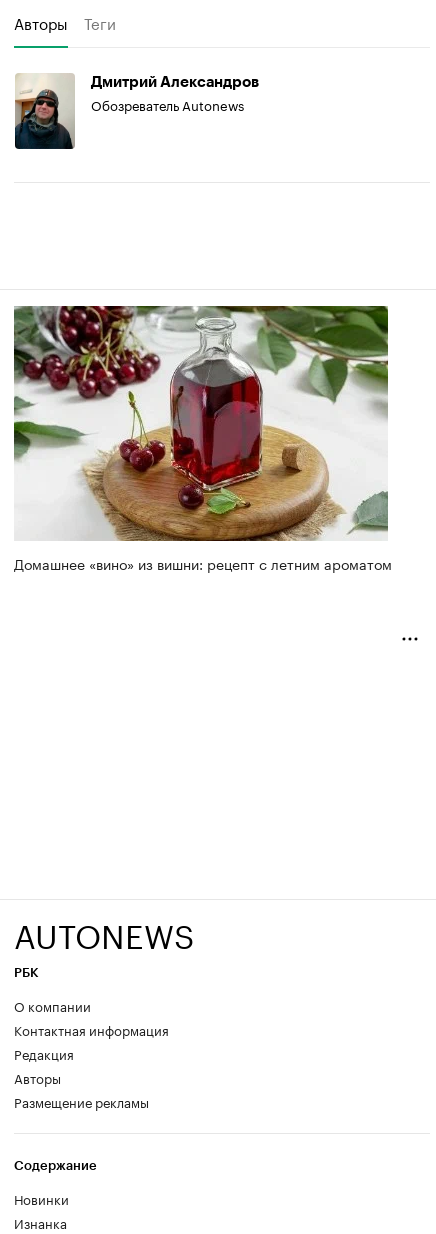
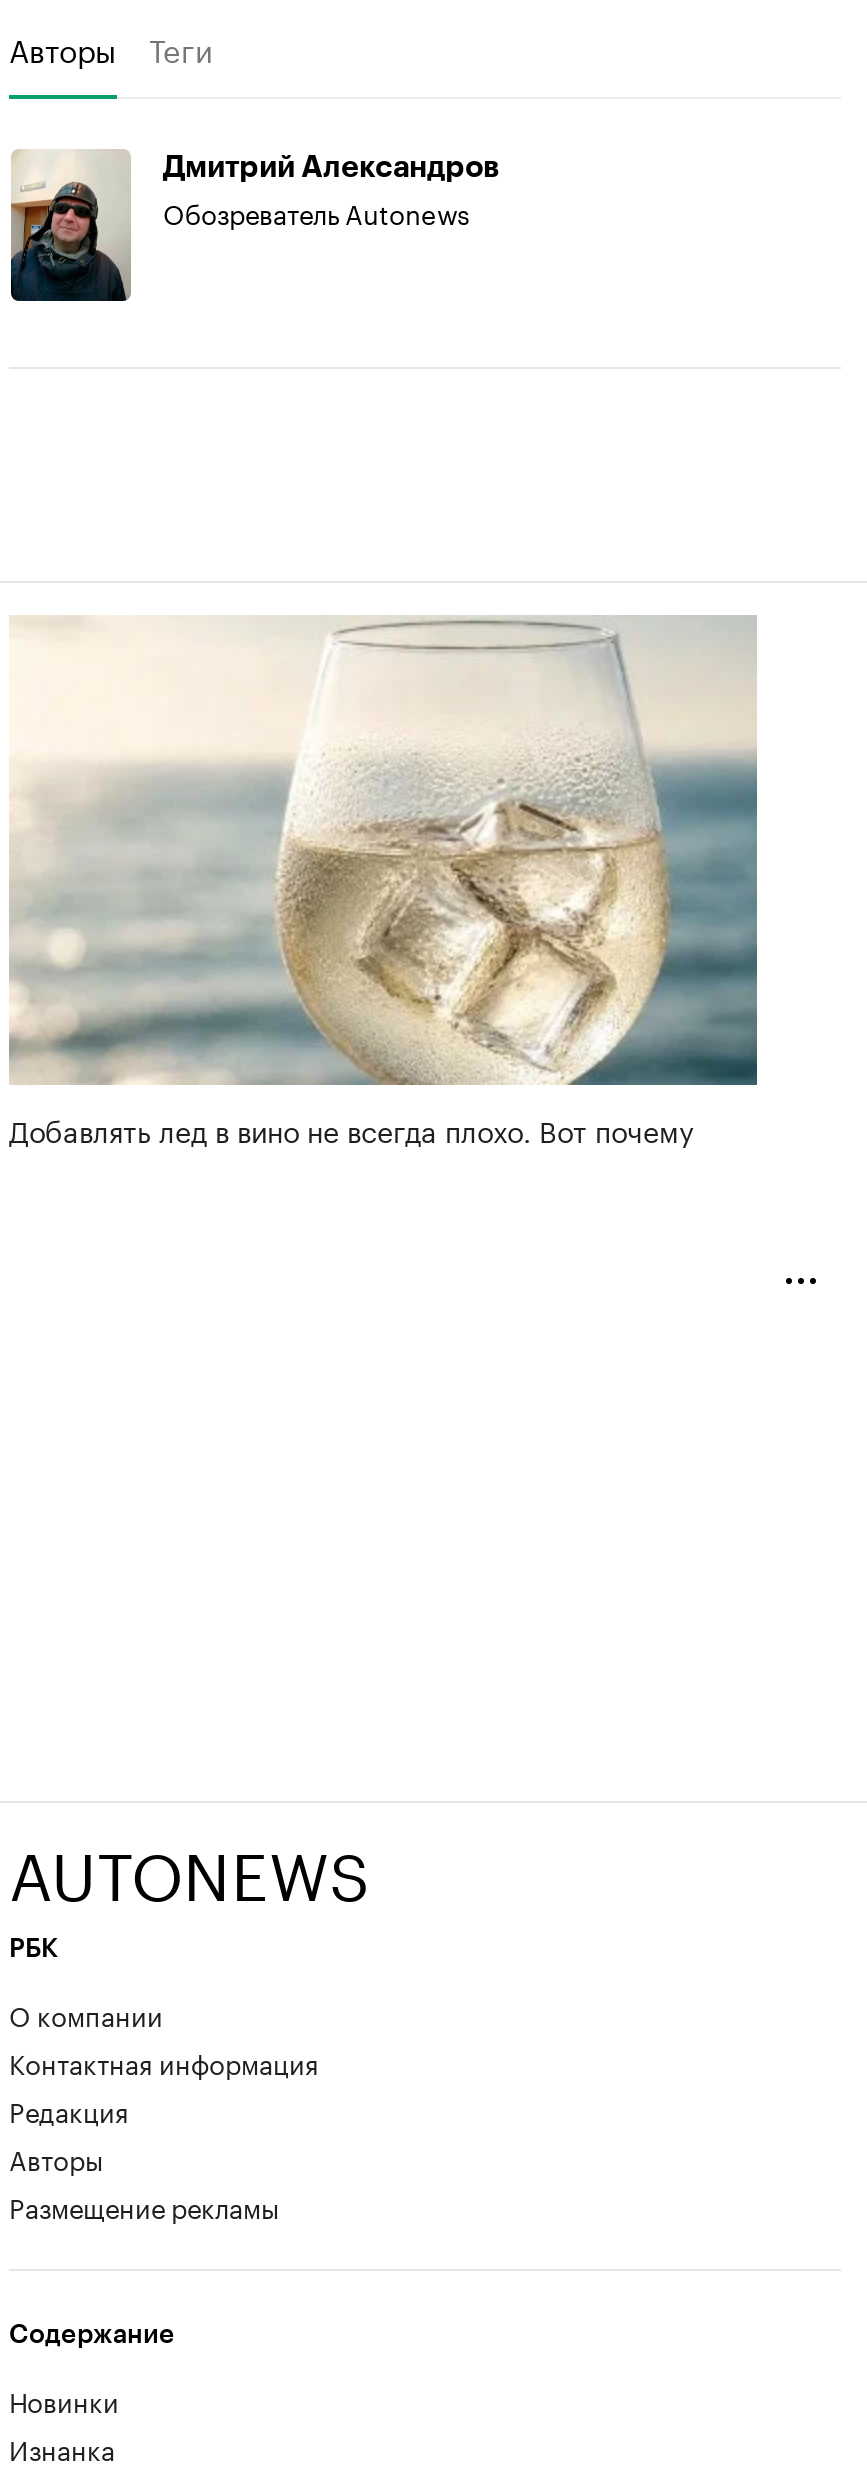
- [image]
- Домашнее «вино» из вишни: рецепт с летним ароматом
+ [image]
+ Добавлять лед в вино не всегда плохо. Вот почему
